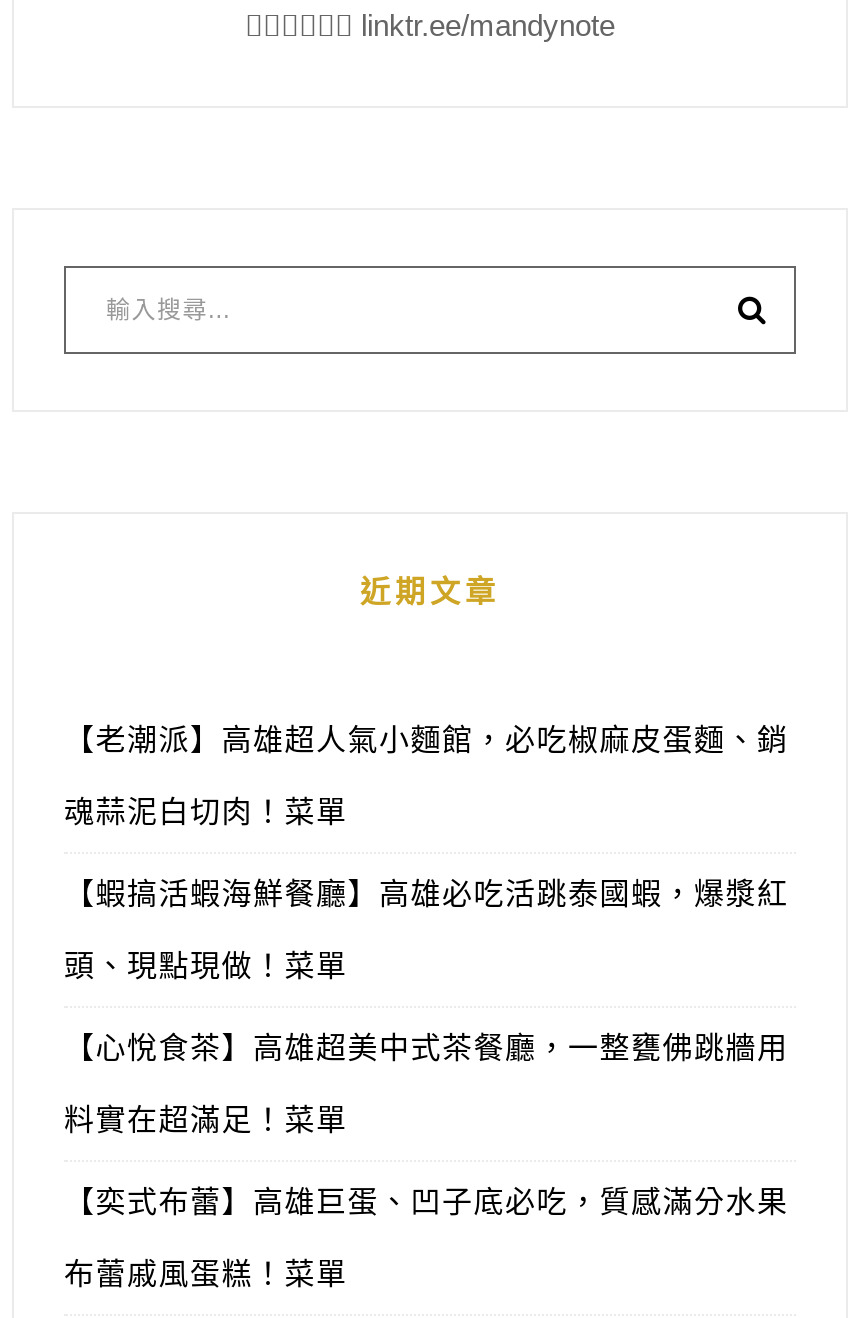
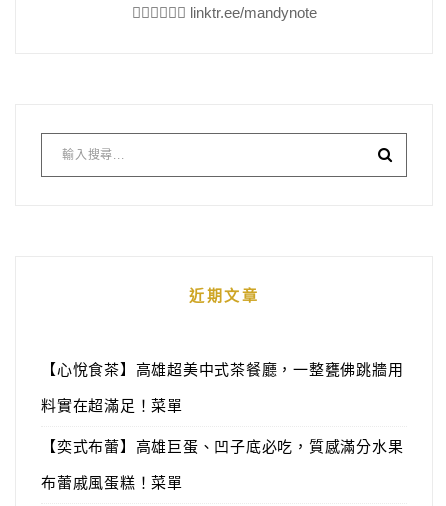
- 【老潮派】高雄超人氣小麵館，必吃椒麻皮蛋麵、銷
- 魂蒜泥白切肉！菜單
- 【蝦搞活蝦海鮮餐廳】高雄必吃活跳泰國蝦，爆漿紅
- 頭、現點現做！菜單
